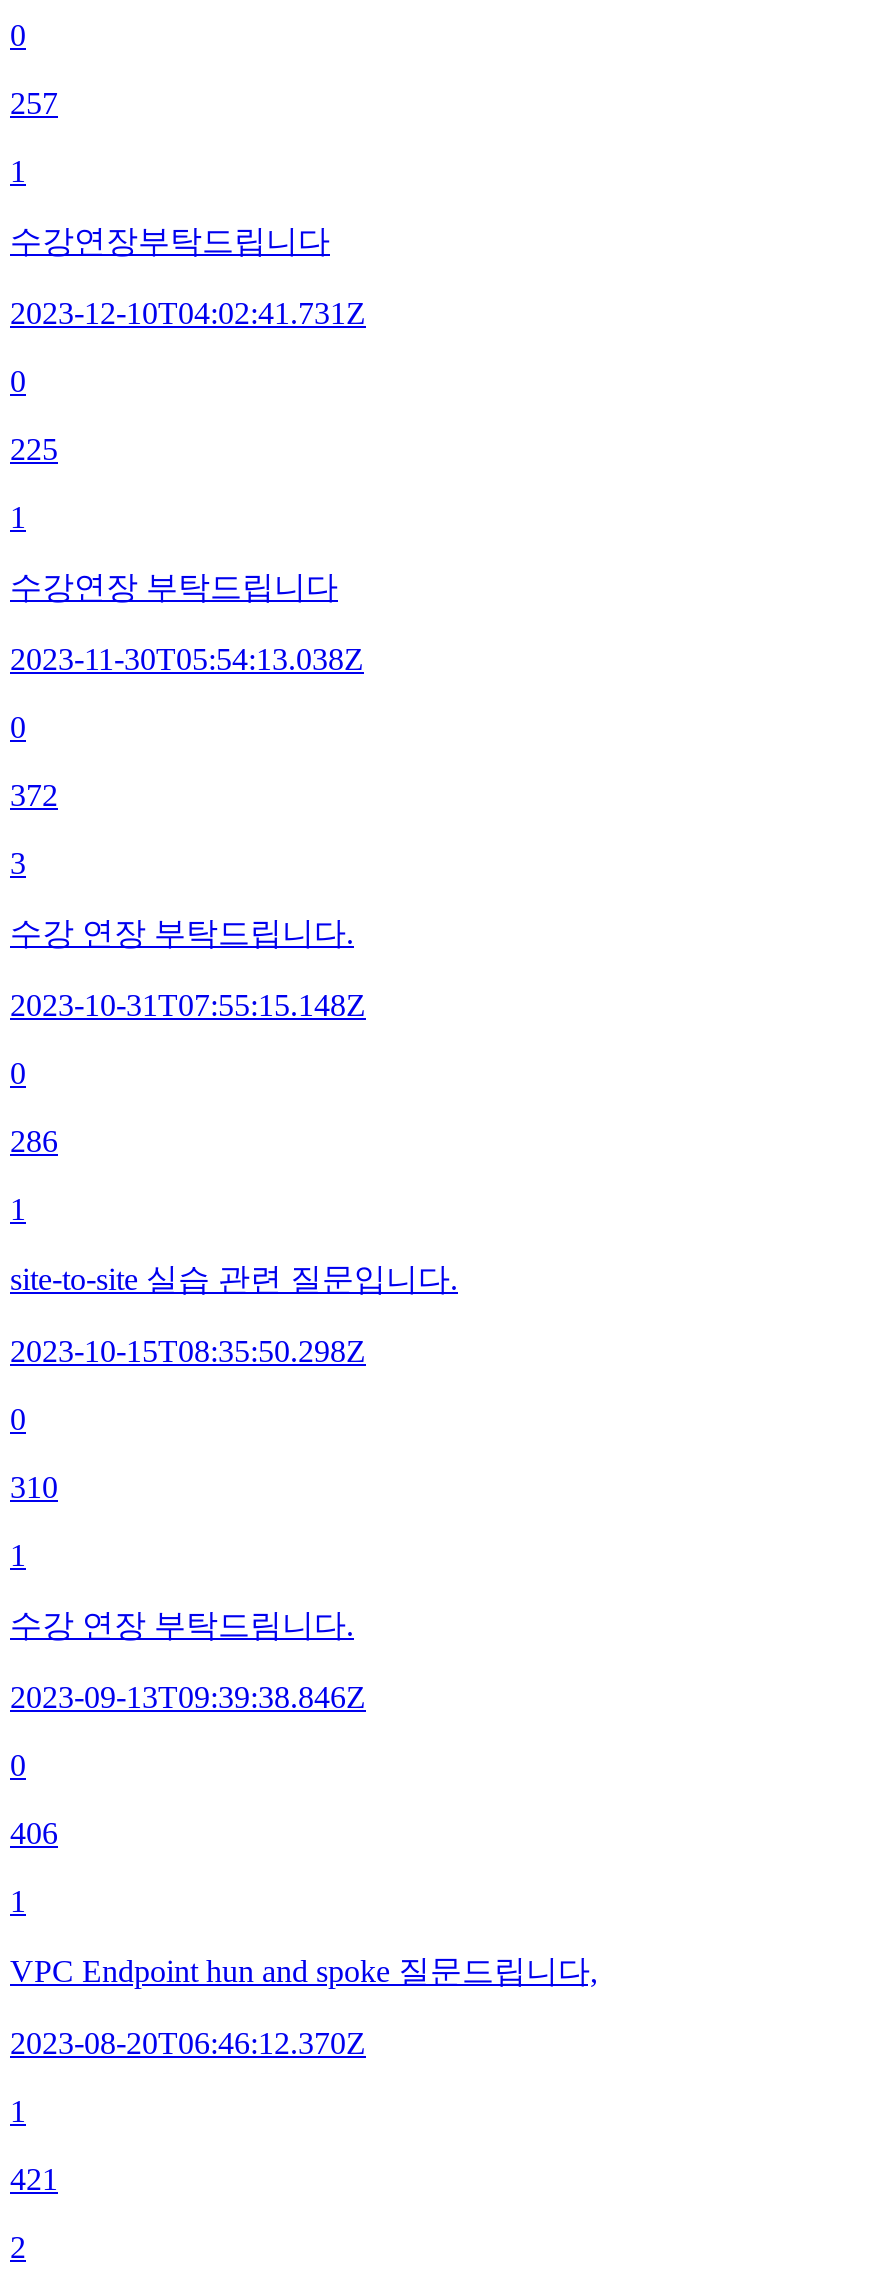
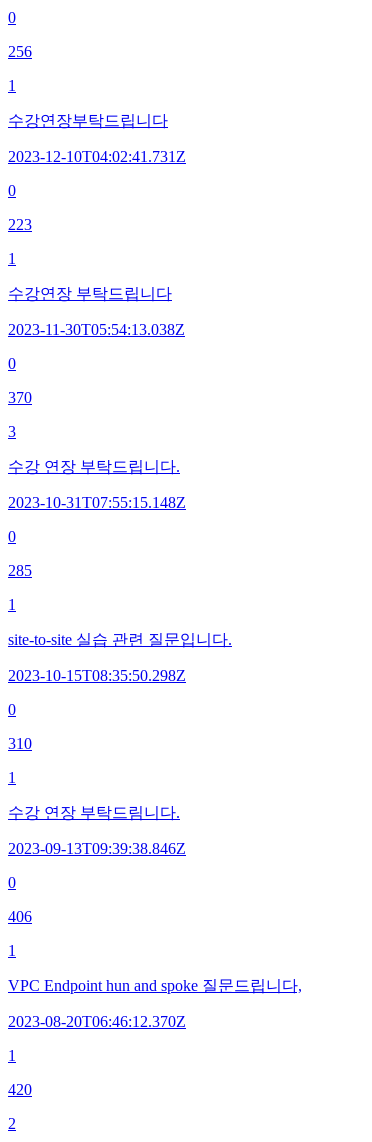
- 257
+ 256

- 225
+ 223

- 372
+ 370

- 286
+ 285

- 421
+ 420
